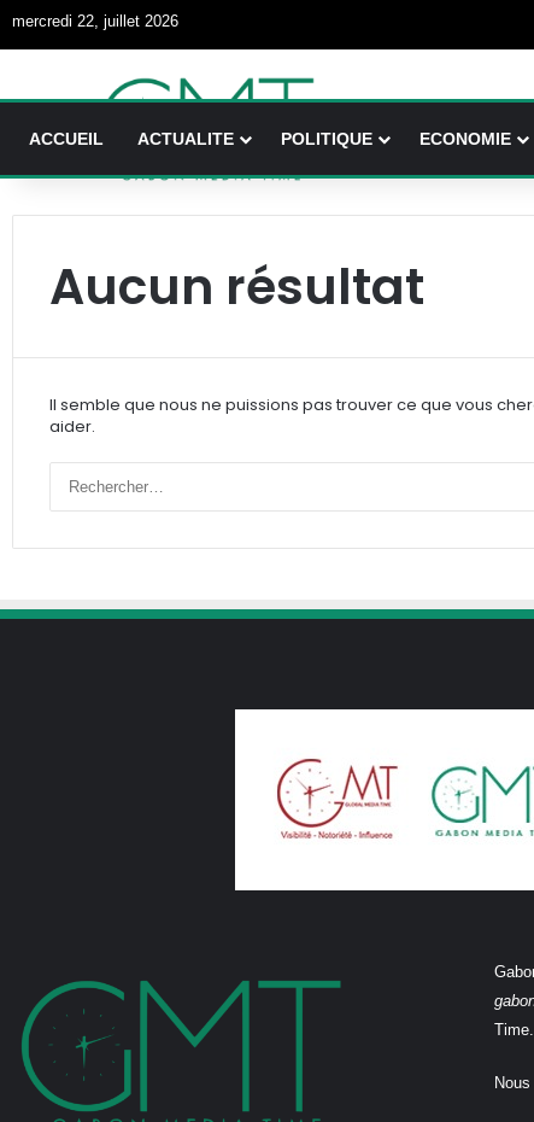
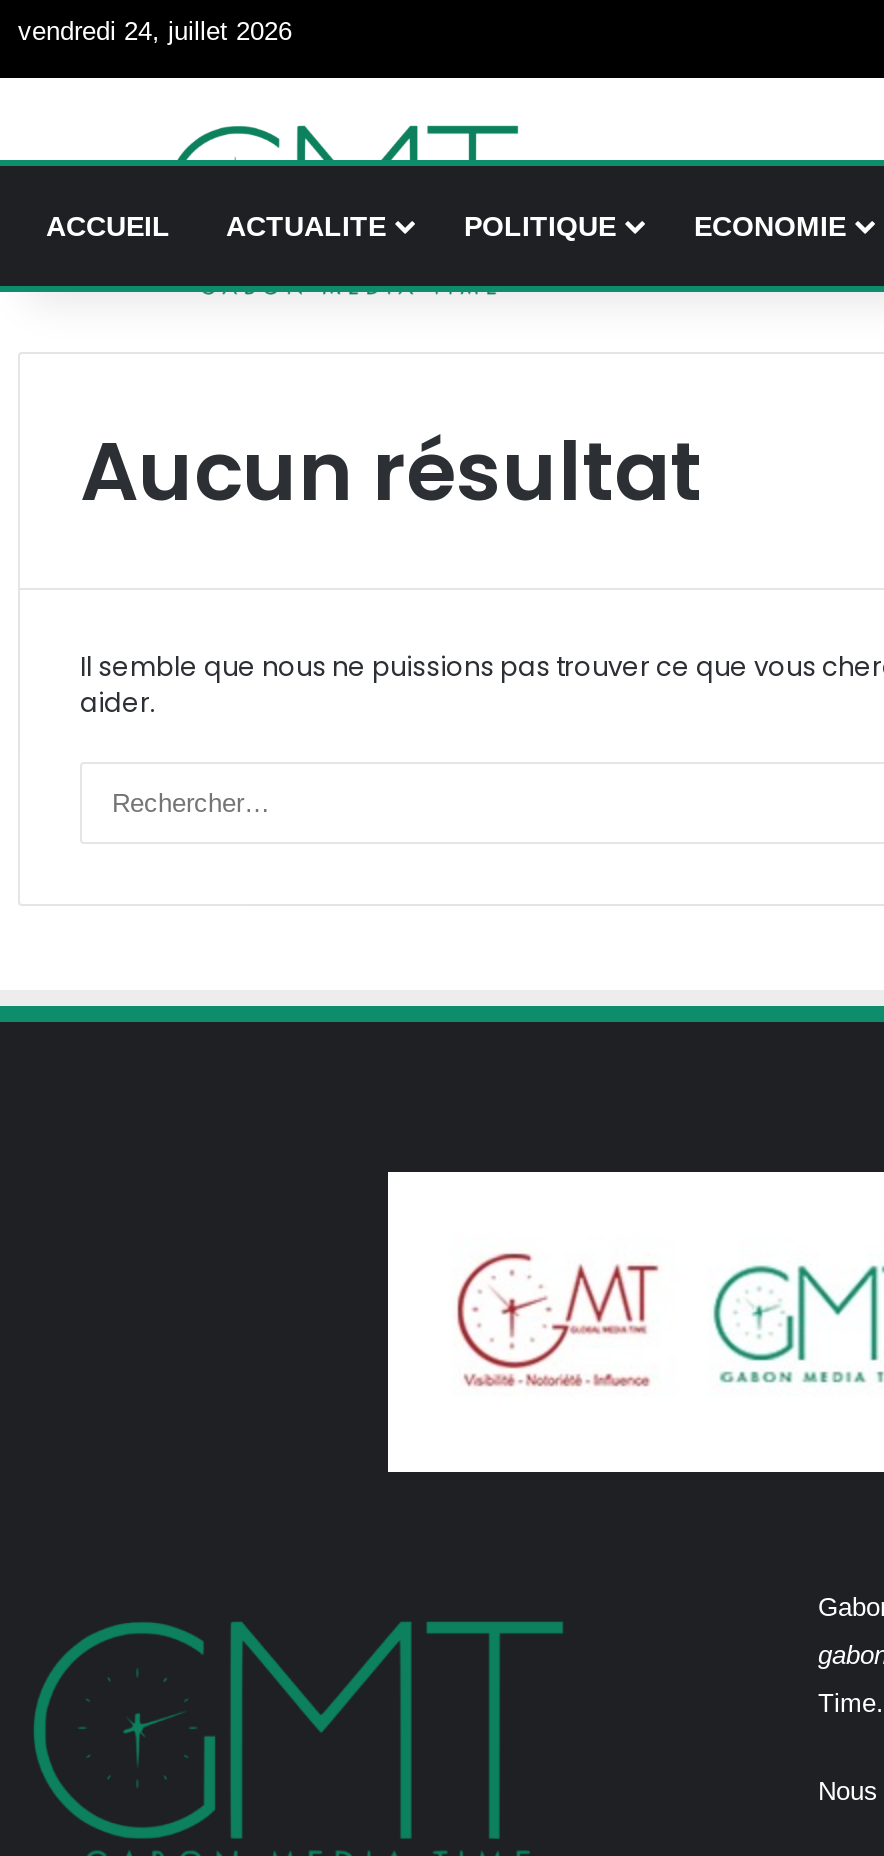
- mercredi 22, juillet 2026
+ vendredi 24, juillet 2026
